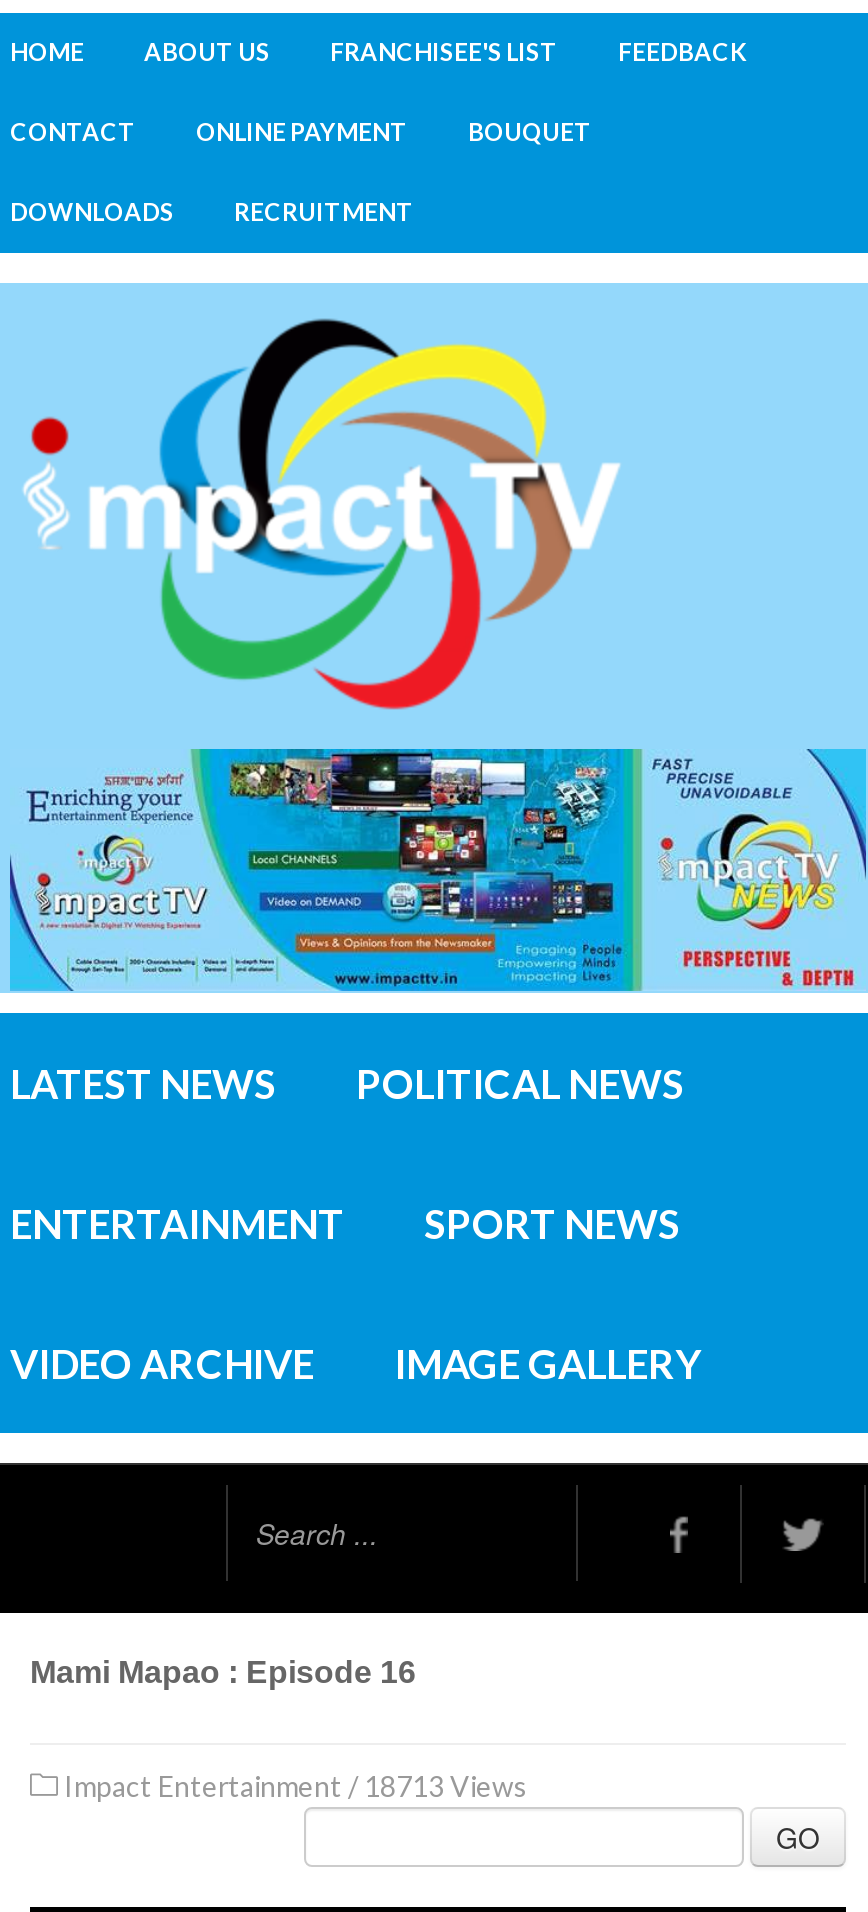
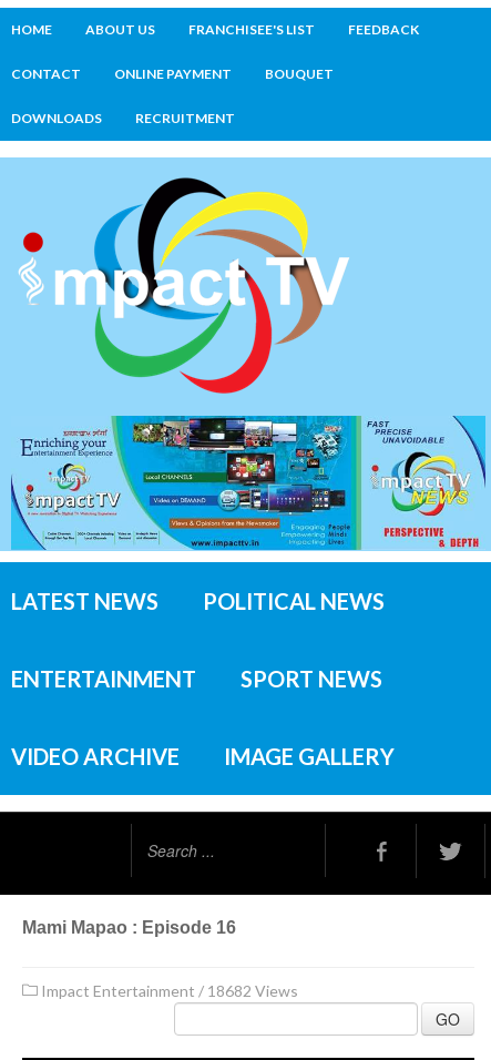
- Impact Entertainment / 18713 Views
+ Impact Entertainment / 18682 Views
